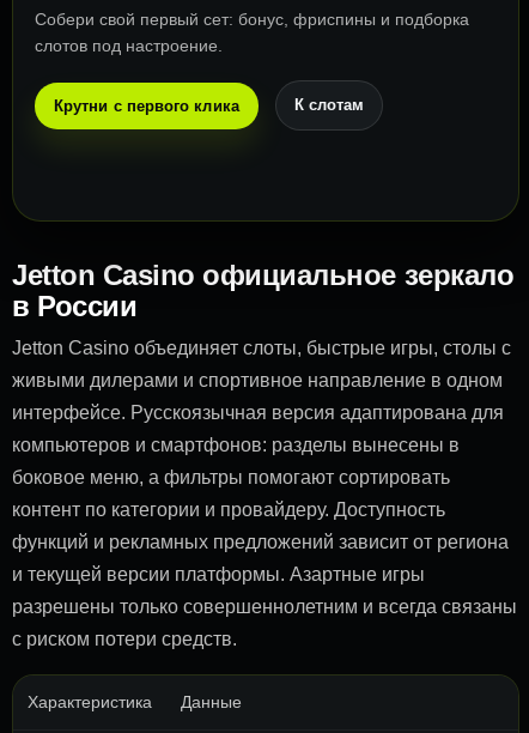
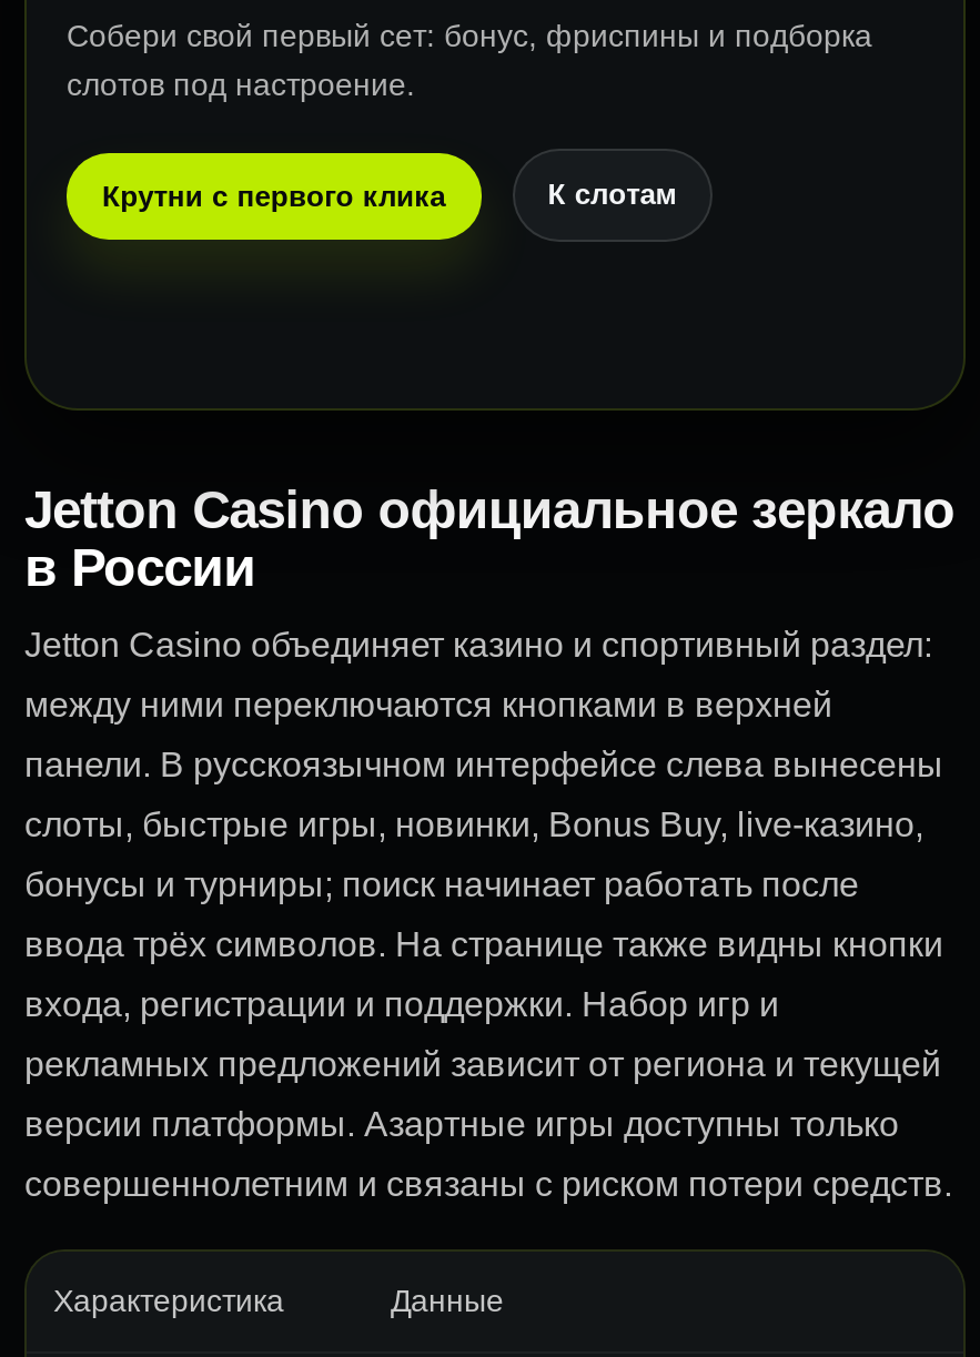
- Jetton Casino объединяет слоты, быстрые игры, столы с
+ Jetton Casino объединяет казино и спортивный раздел:

- живыми дилерами и спортивное направление в одном
+ между ними переключаются кнопками в верхней

- интерфейсе. Русскоязычная версия адаптирована для
+ панели. В русскоязычном интерфейсе слева вынесены

- компьютеров и смартфонов: разделы вынесены в
+ слоты, быстрые игры, новинки, Bonus Buy, live-казино,

- боковое меню, а фильтры помогают сортировать
+ бонусы и турниры; поиск начинает работать после

- контент по категории и провайдеру. Доступность
+ ввода трёх символов. На странице также видны кнопки

- функций и рекламных предложений зависит от региона
+ входа, регистрации и поддержки. Набор игр и

- и текущей версии платформы. Азартные игры
+ рекламных предложений зависит от региона и текущей

- разрешены только совершеннолетним и всегда связаны
+ версии платформы. Азартные игры доступны только

- с риском потери средств.
+ совершеннолетним и связаны с риском потери средств.
